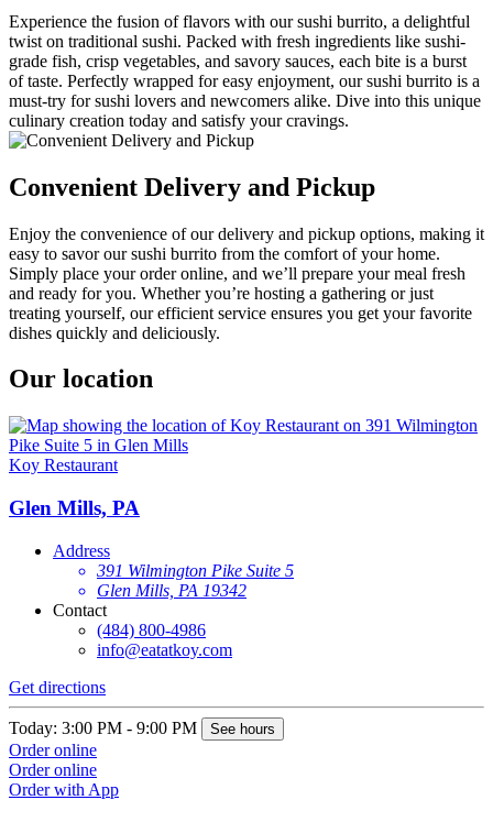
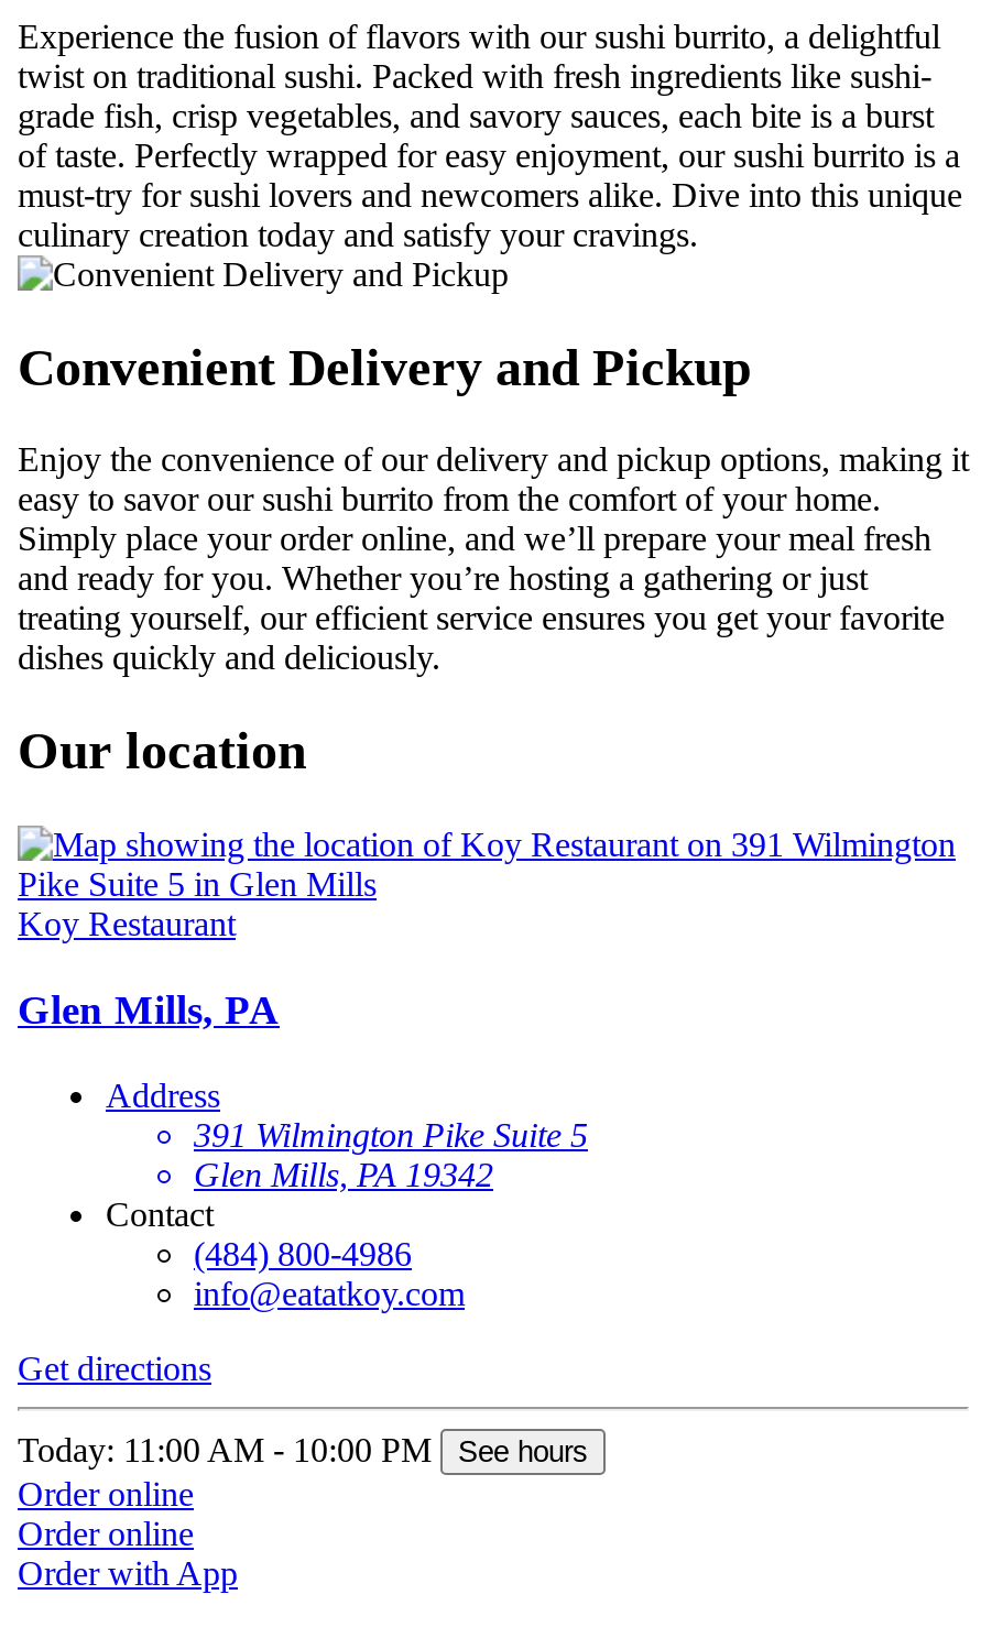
- Today: 3:00 PM - 9:00 PM See hours
+ Today: 11:00 AM - 10:00 PM See hours
